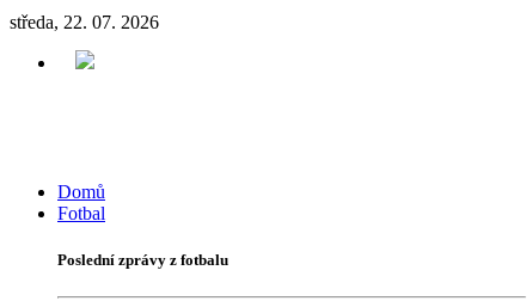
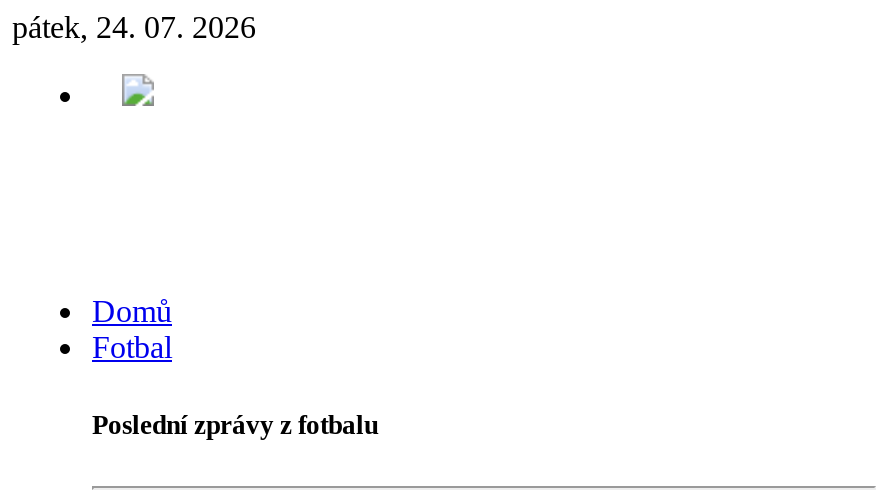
- středa, 22. 07. 2026
+ pátek, 24. 07. 2026
